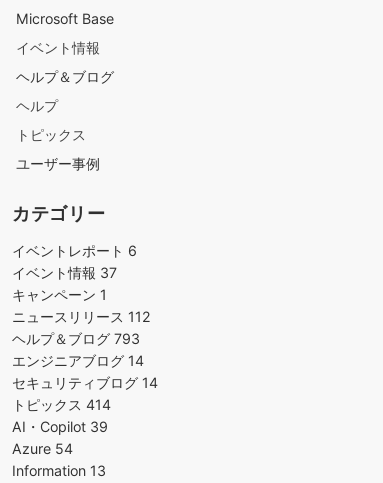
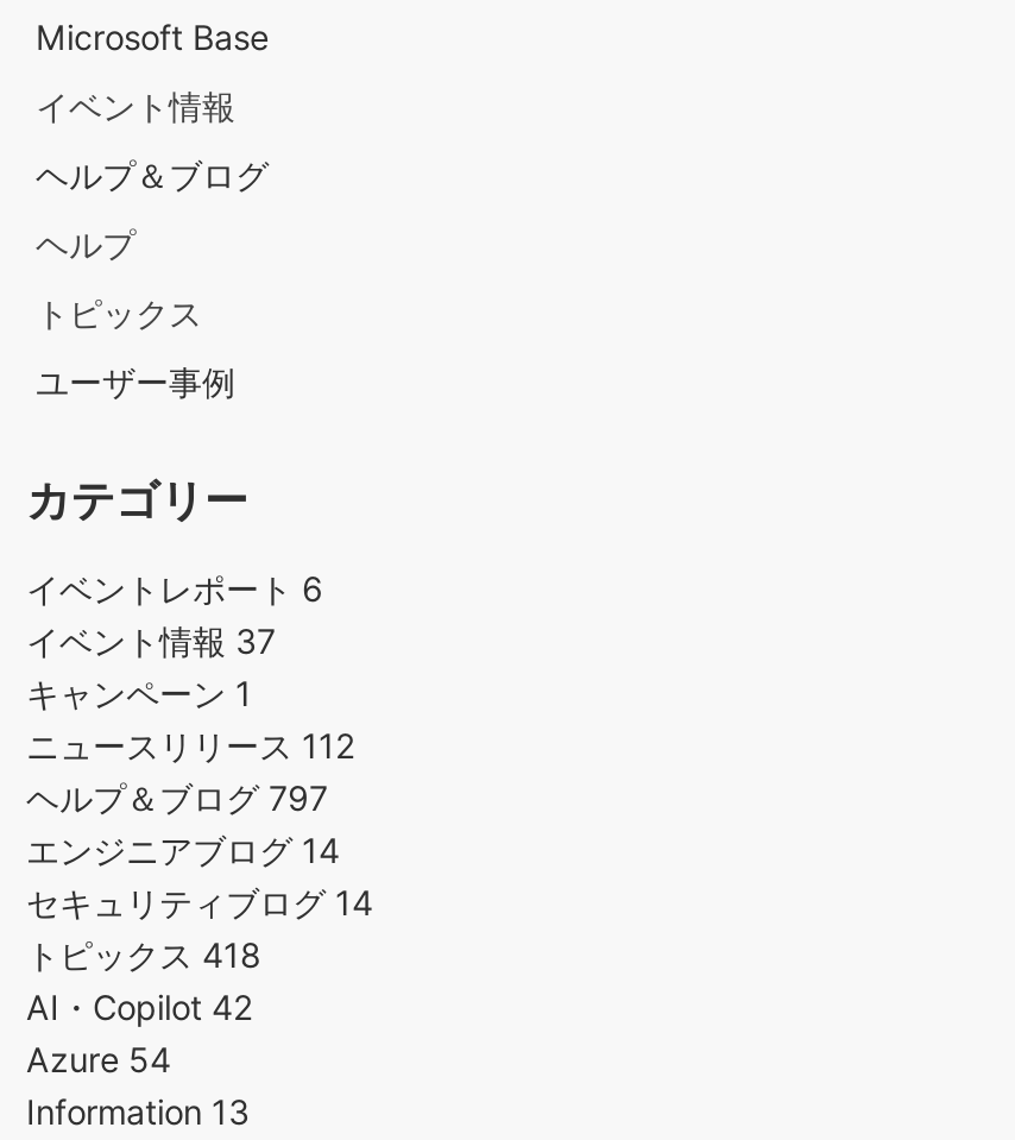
- ヘルプ＆ブログ793
+ ヘルプ＆ブログ797

- トピックス414
+ トピックス418

- AI・Copilot 39
+ AI・Copilot 42
